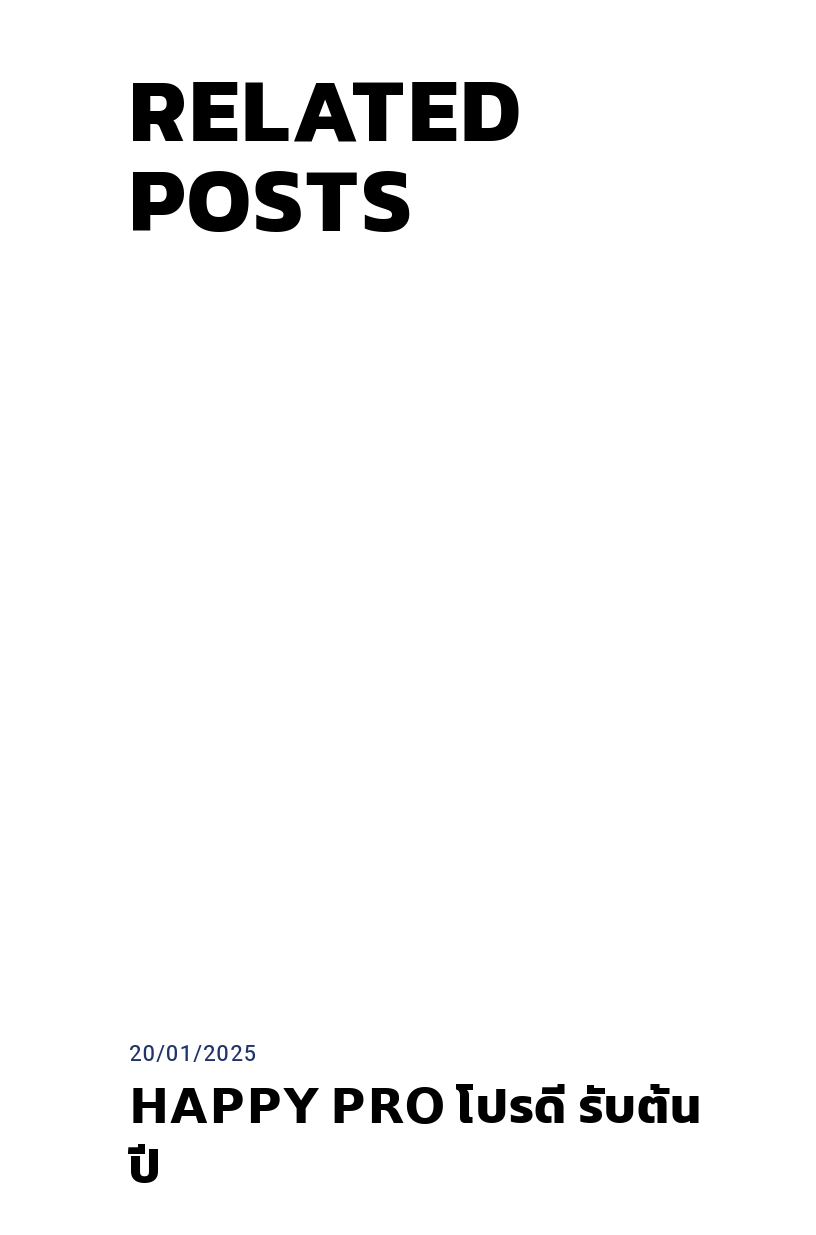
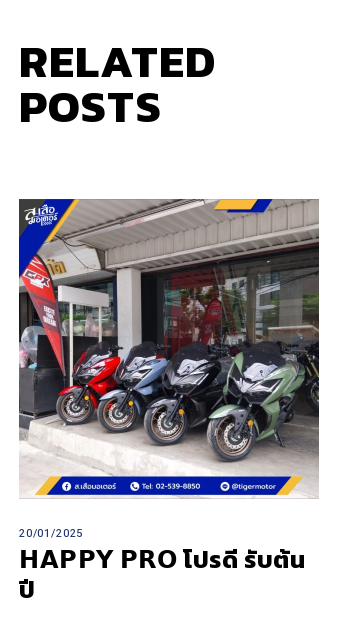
+ [image]
